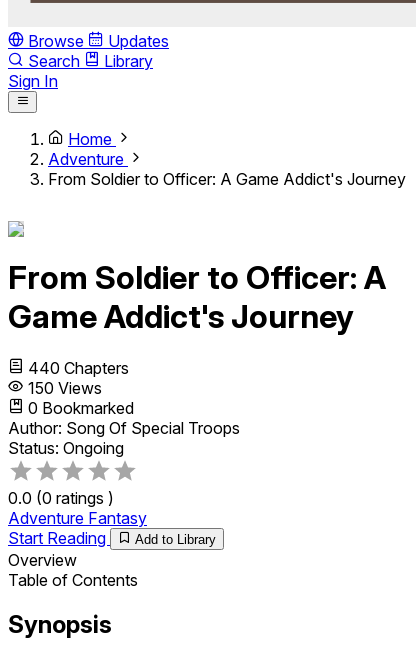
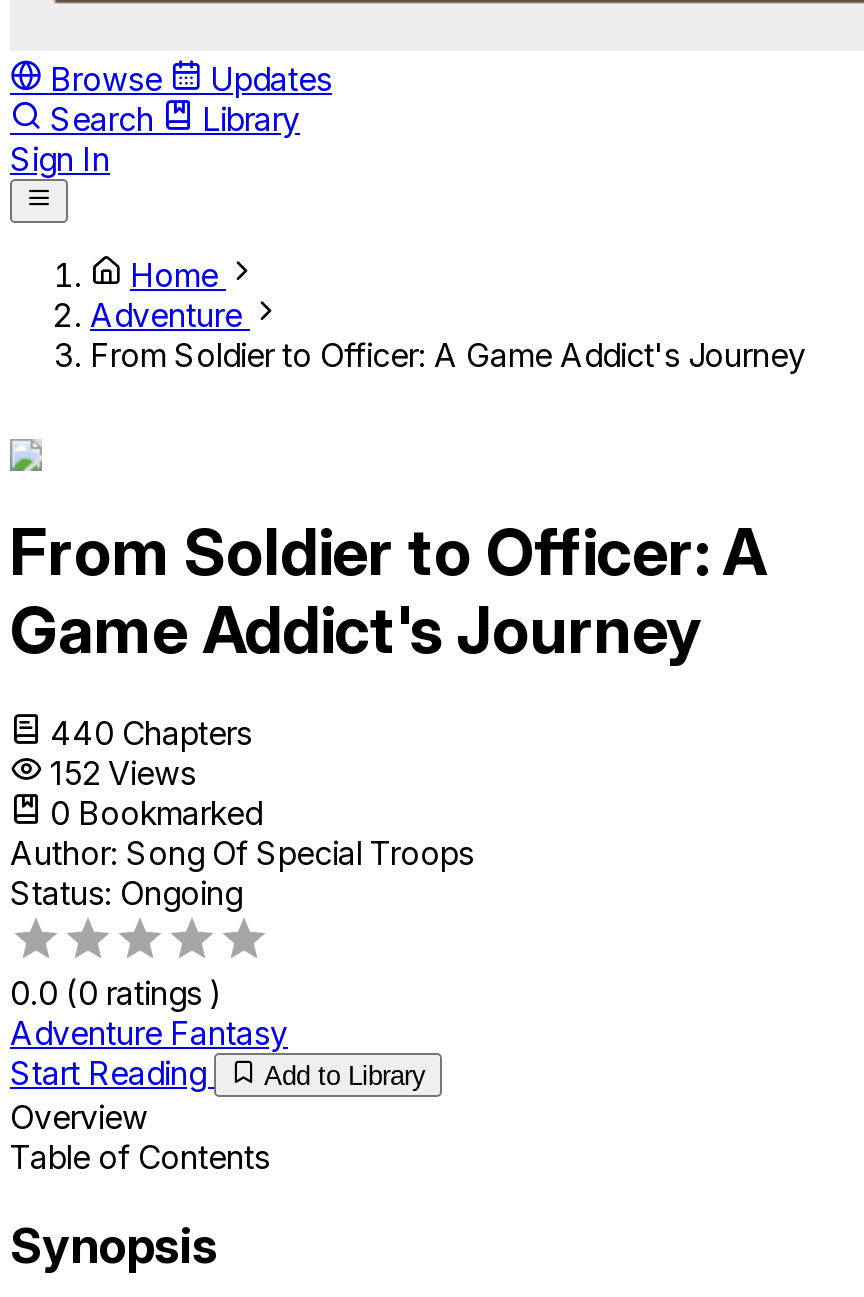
- 150 Views
+ 152 Views
